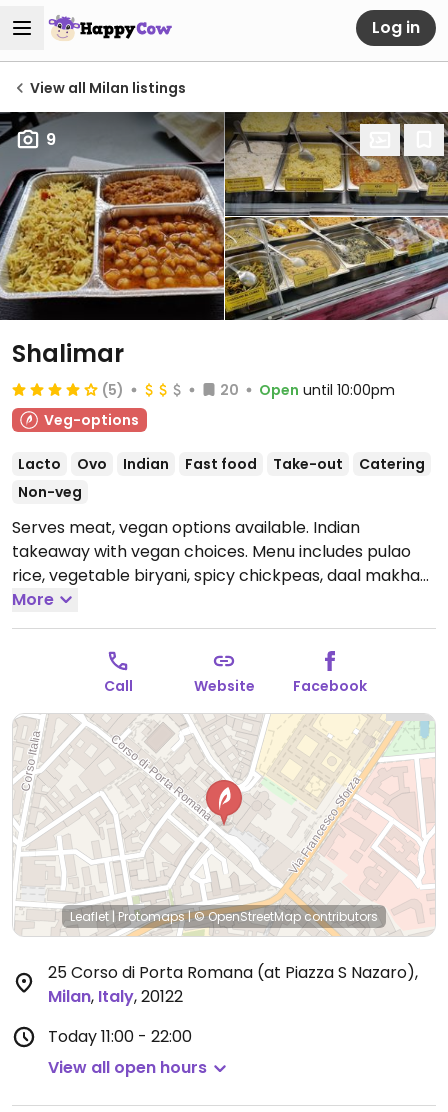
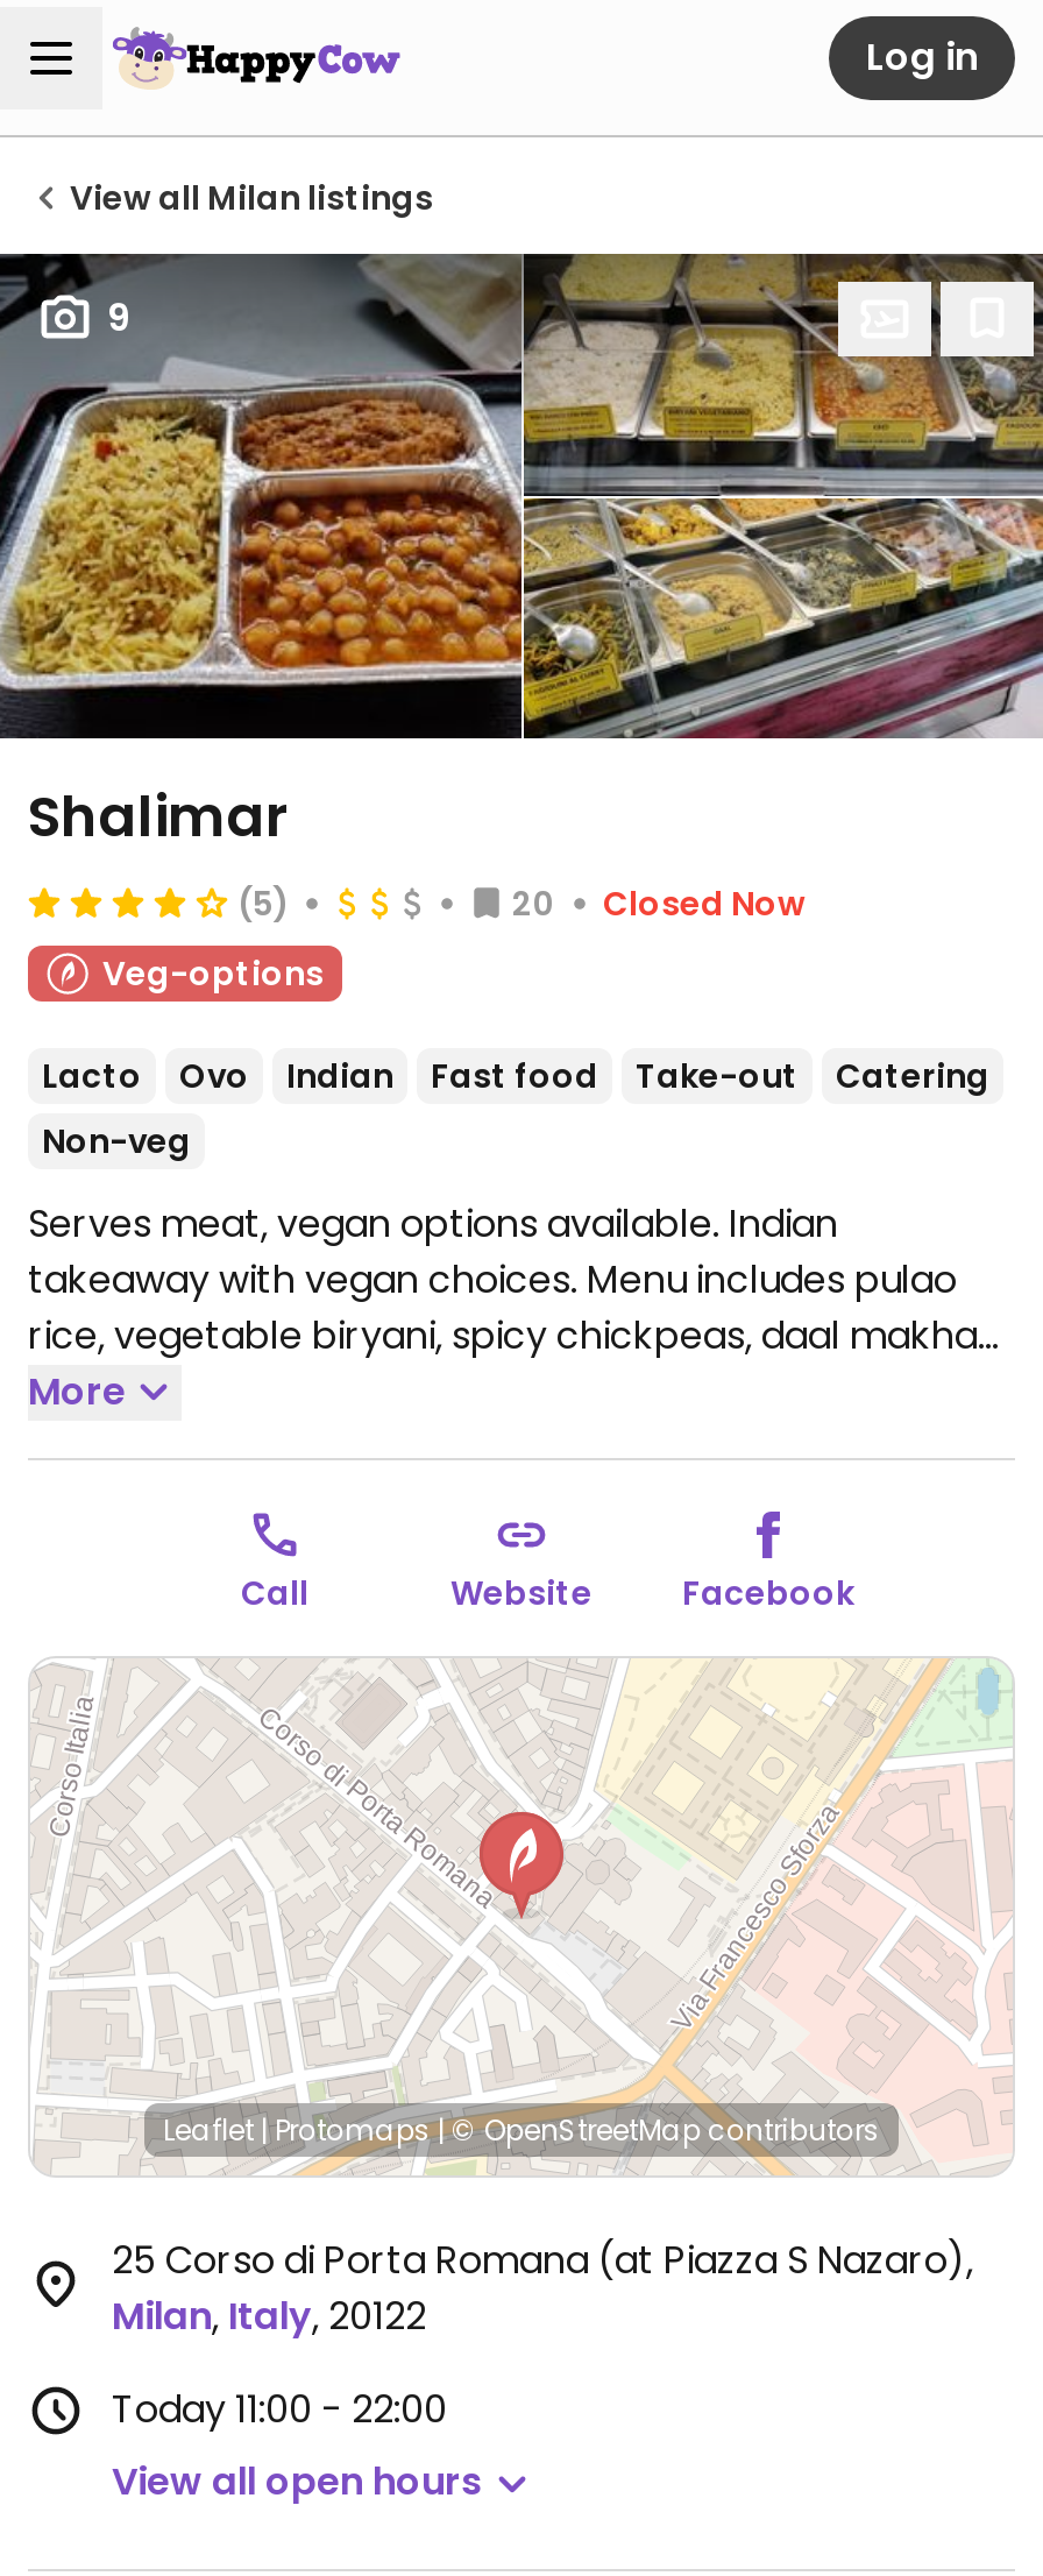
- Open until 10:00pm
+ Closed Now
